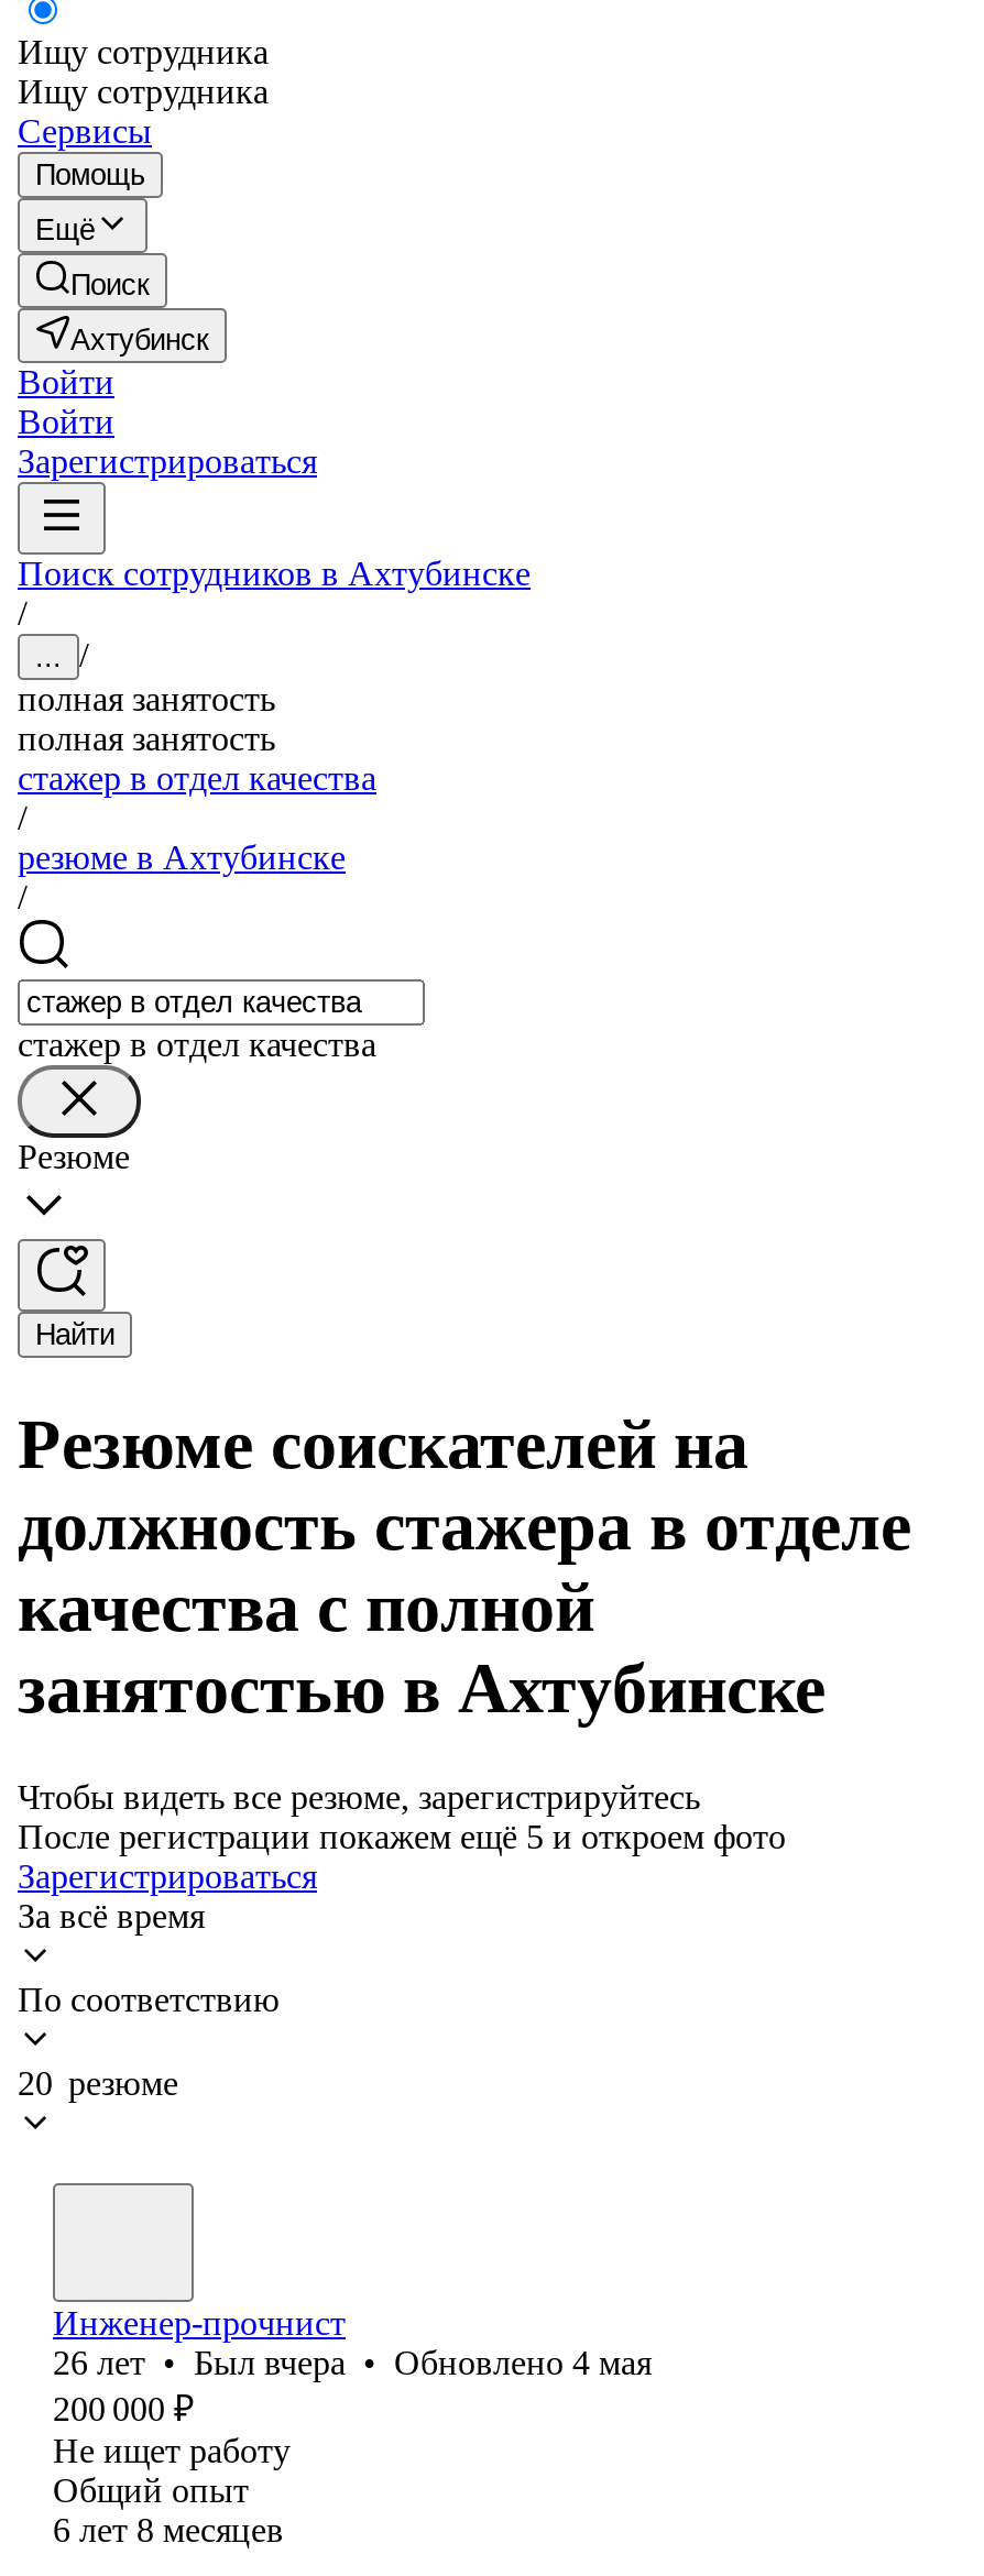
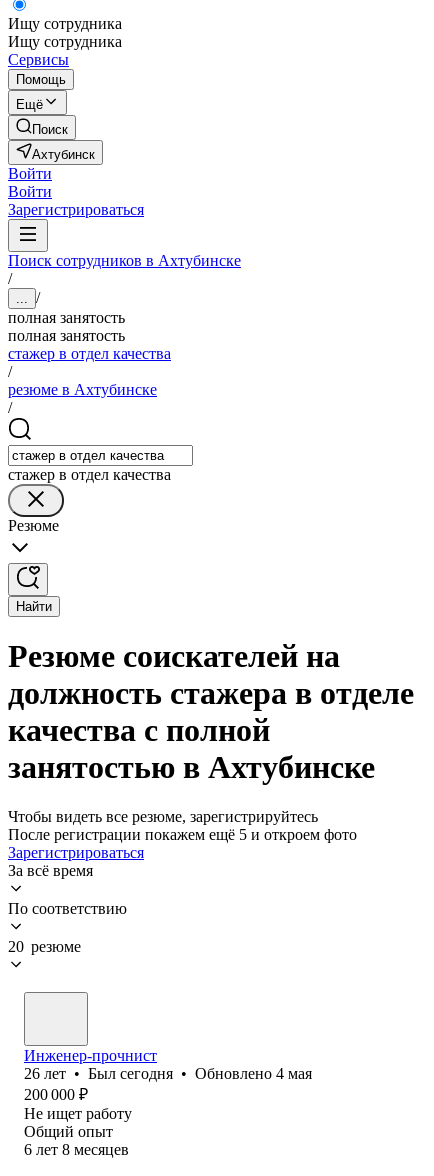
- 26 лет • Был вчера • Обновлено 4 мая
+ 26 лет • Был сегодня • Обновлено 4 мая
